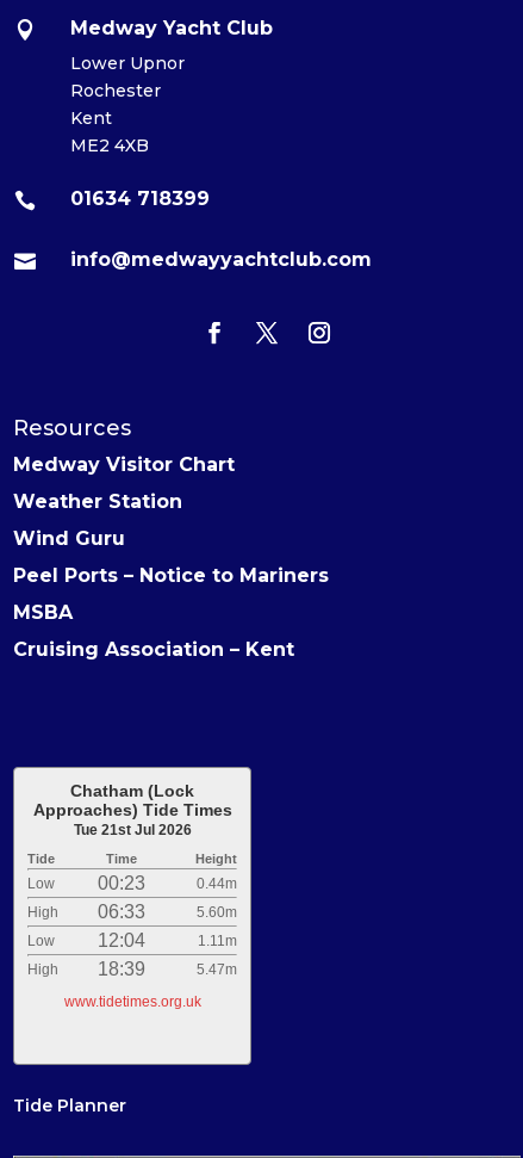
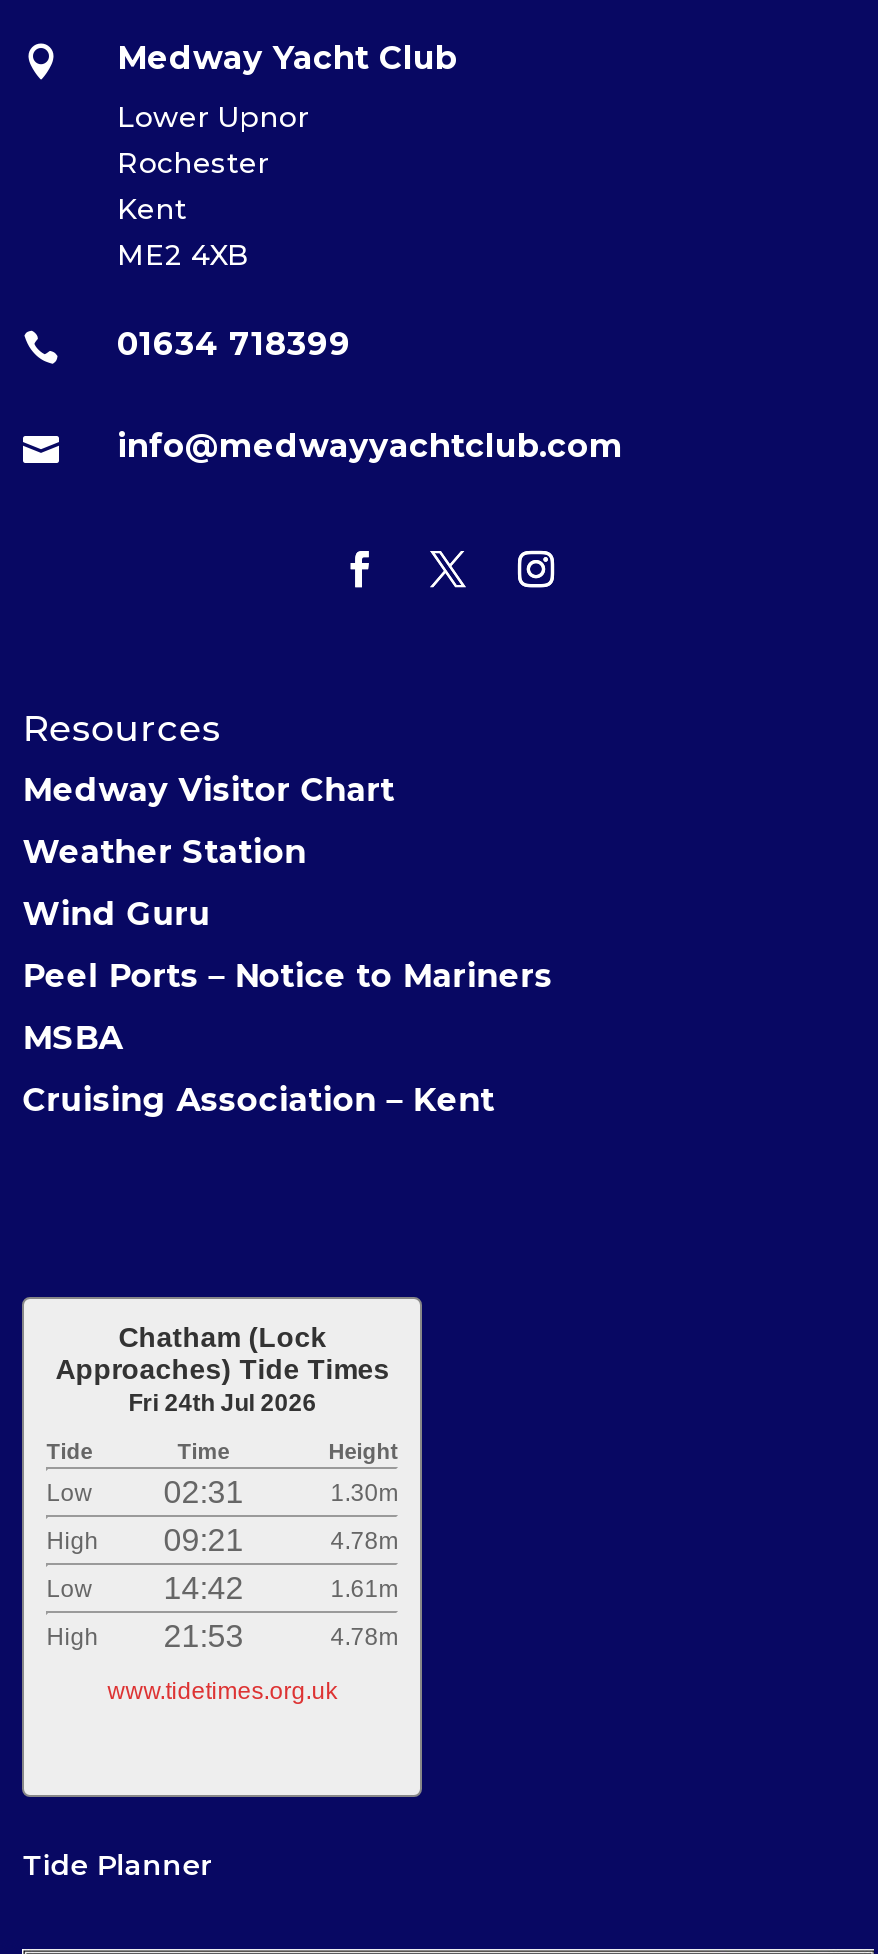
- Tue 21st Jul 2026
+ Fri 24th Jul 2026

- 00:23
- 0.44m
+ 02:31
+ 1.30m

- 06:33
- 5.60m
+ 09:21
+ 4.78m

- 12:04
- 1.11m
+ 14:42
+ 1.61m

- 18:39
- 5.47m
+ 21:53
+ 4.78m
